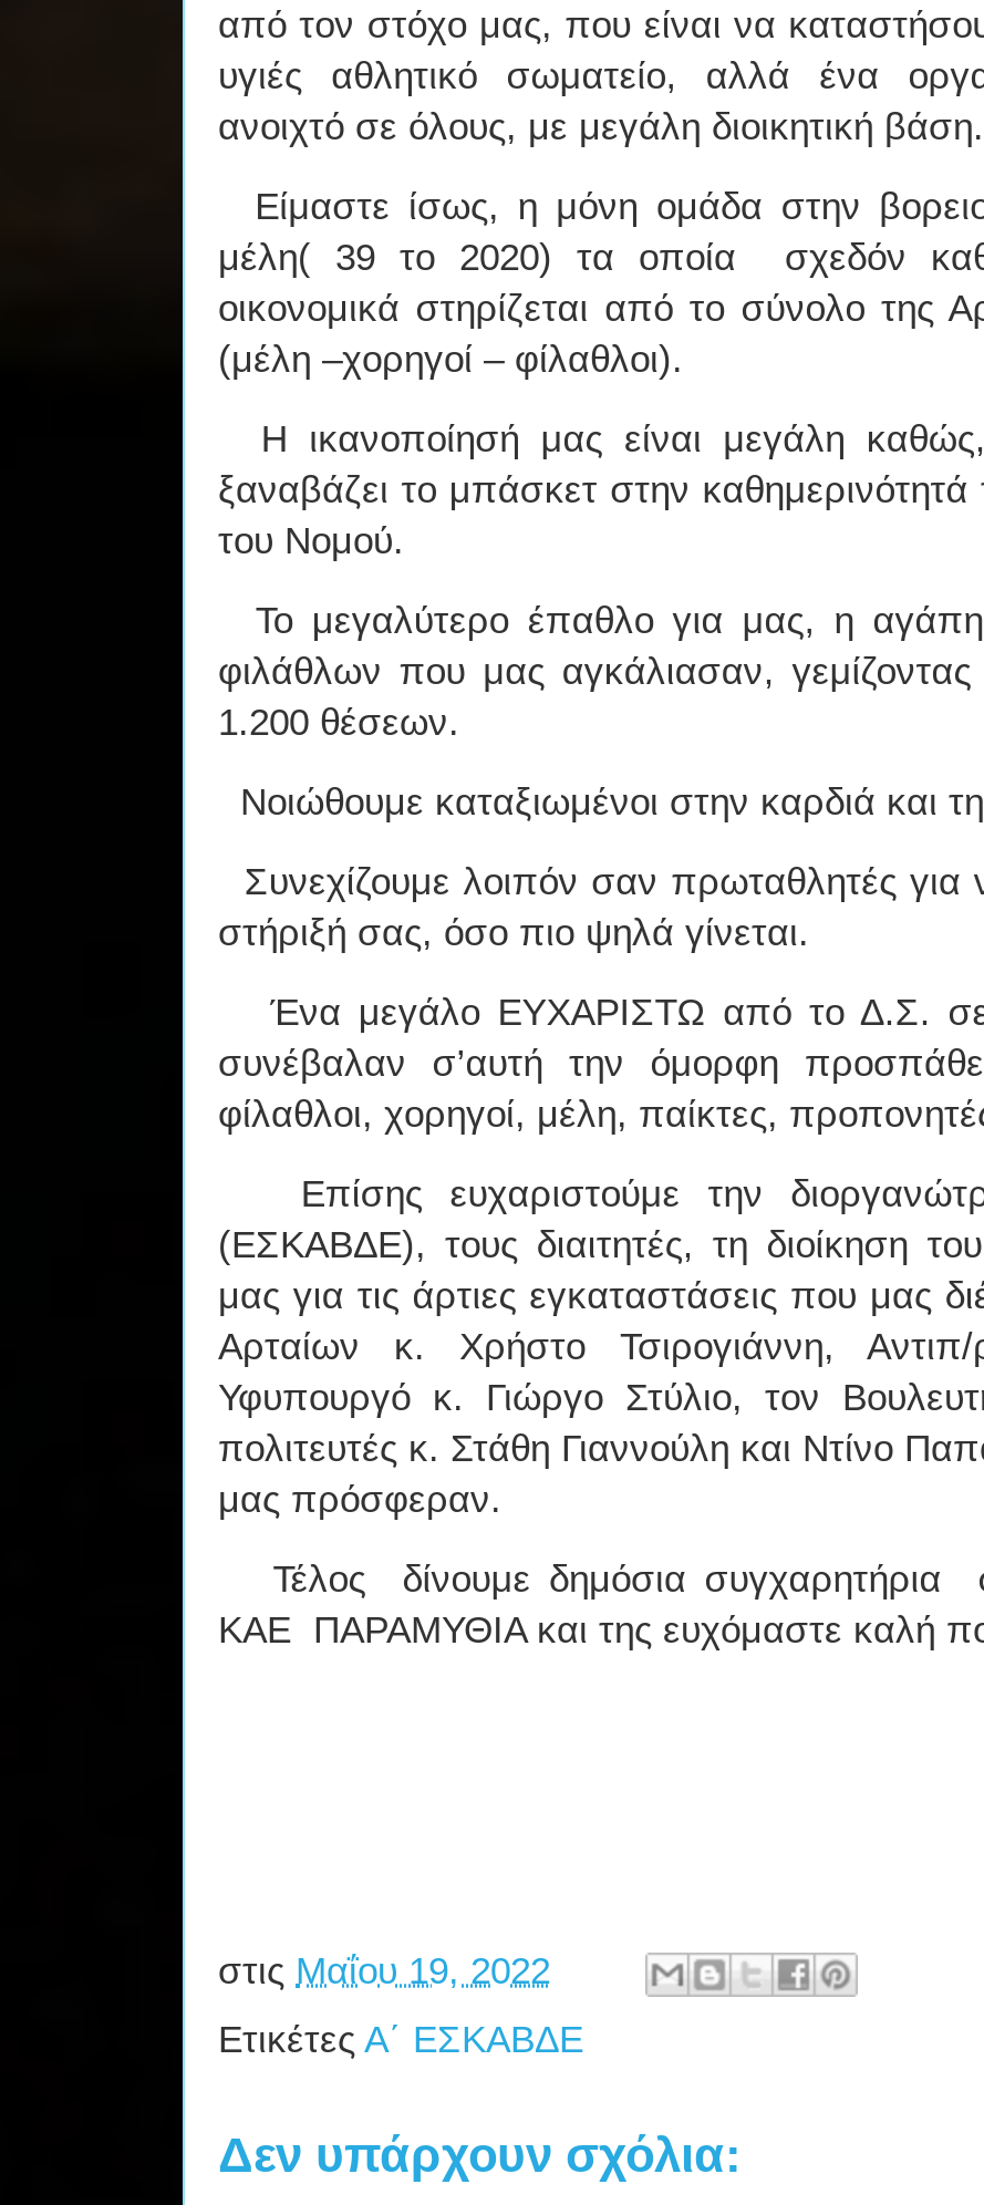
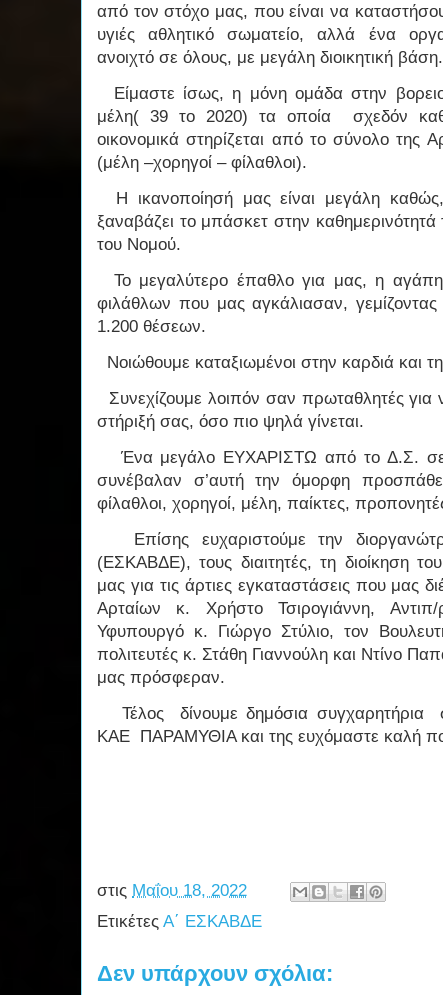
- στις Μαΐου 19, 2022
+ στις Μαΐου 18, 2022
